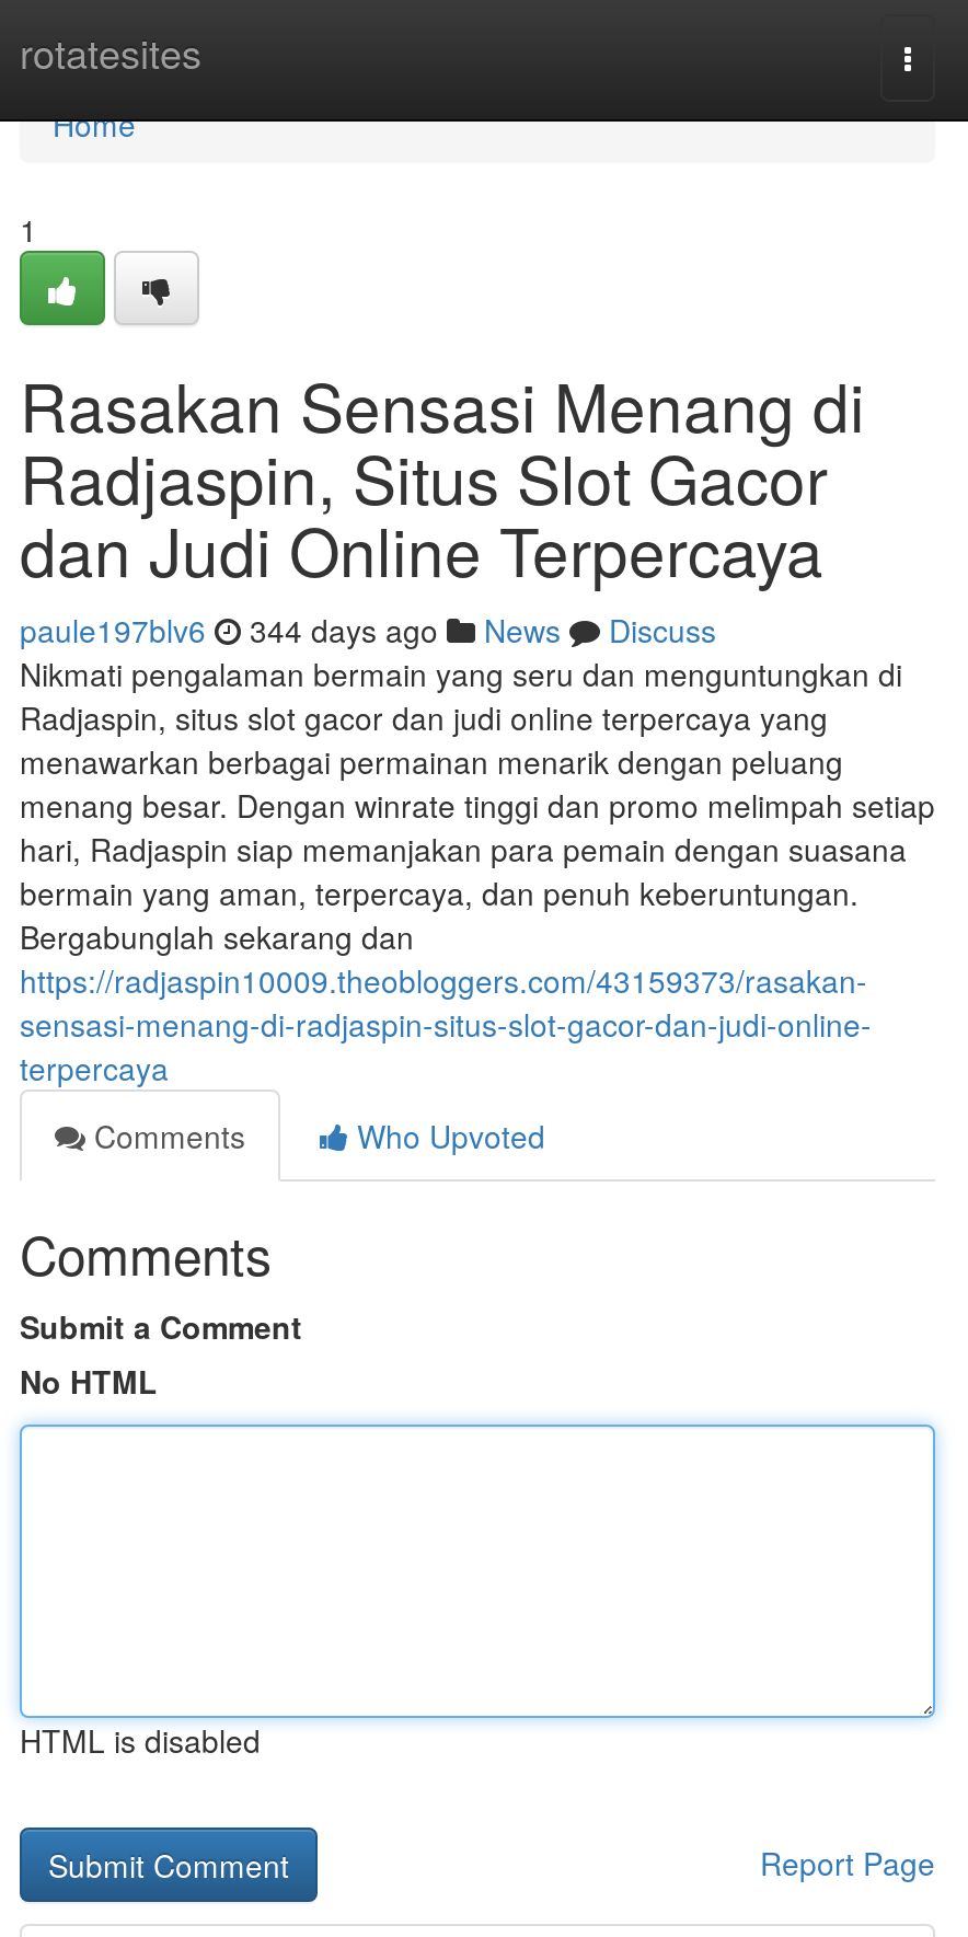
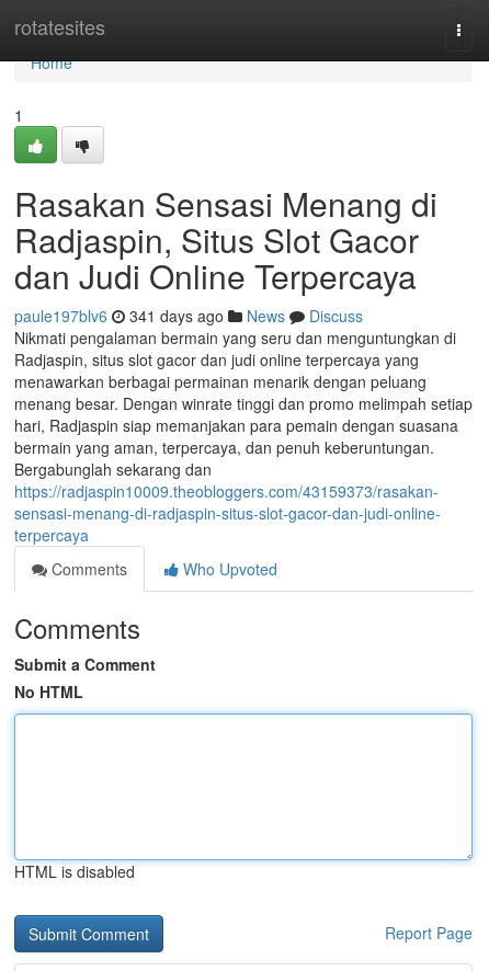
- paule197blv6 344 days ago News Discuss
+ paule197blv6 341 days ago News Discuss
